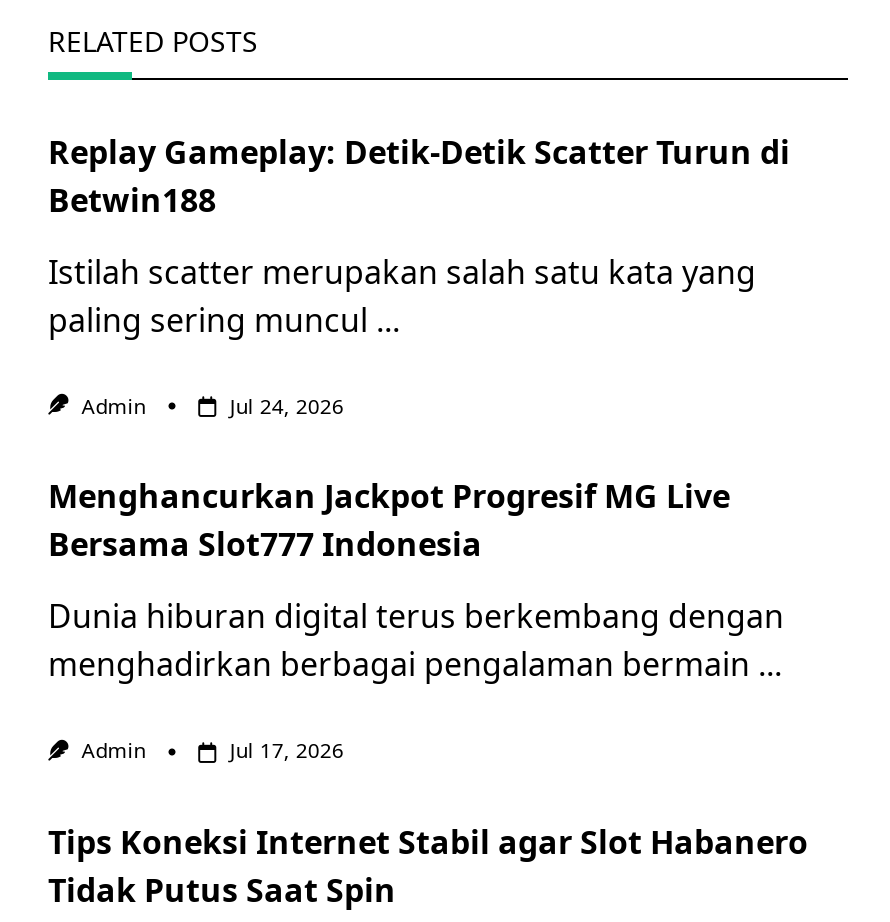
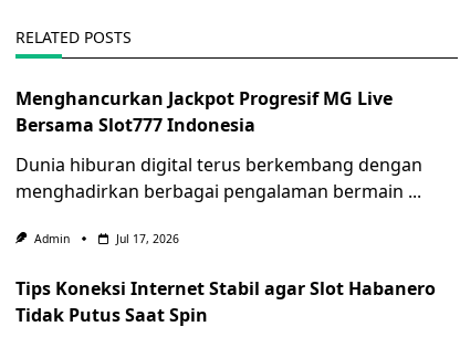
- Replay Gameplay: Detik-Detik Scatter Turun di
- Betwin188
- Istilah scatter merupakan salah satu kata yang
- paling sering muncul ...
- Admin
- Jul 24, 2026
